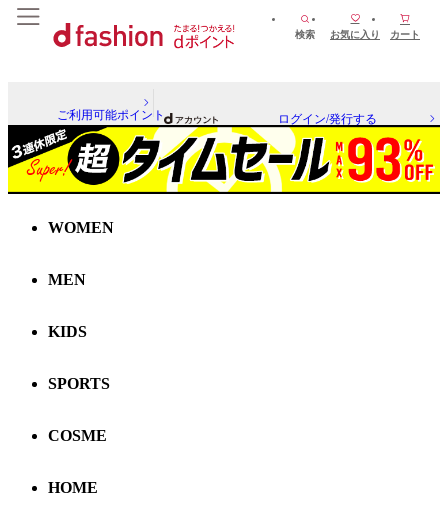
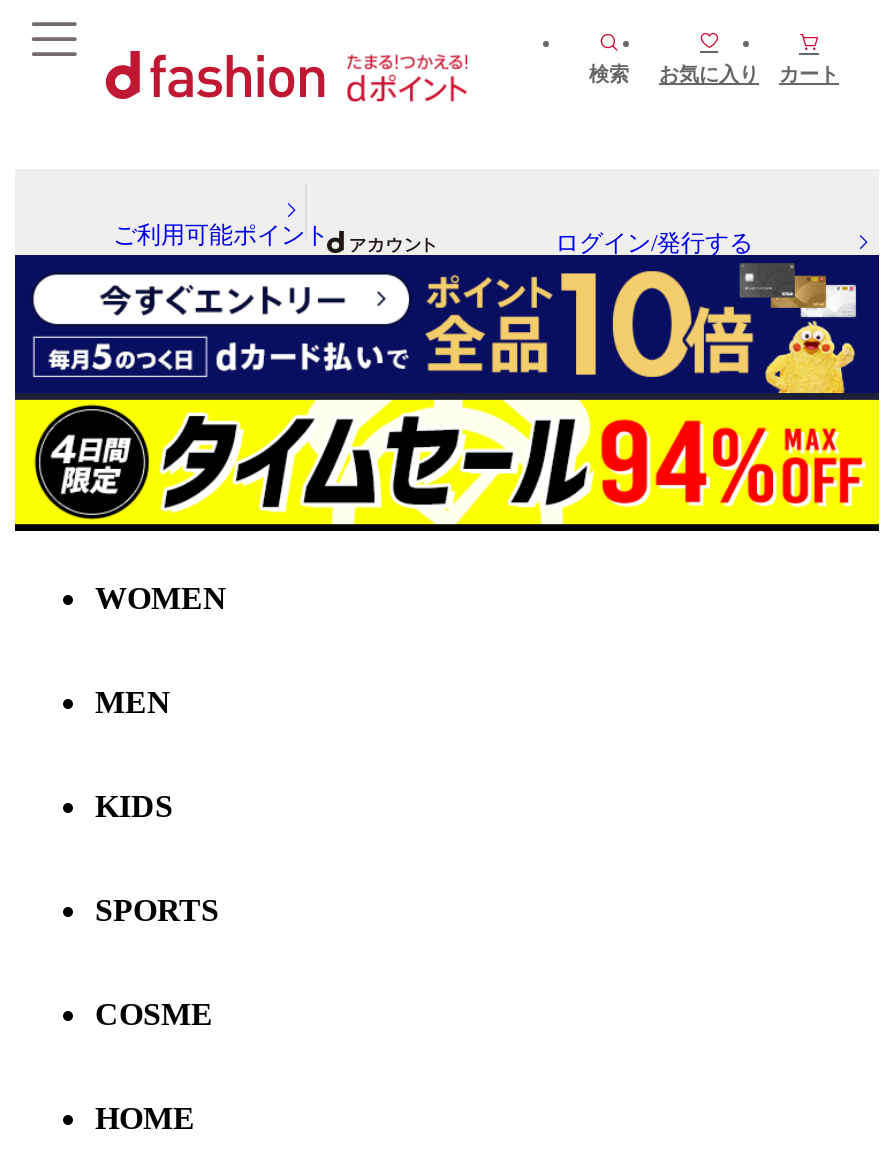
- [image]
+ [image]
